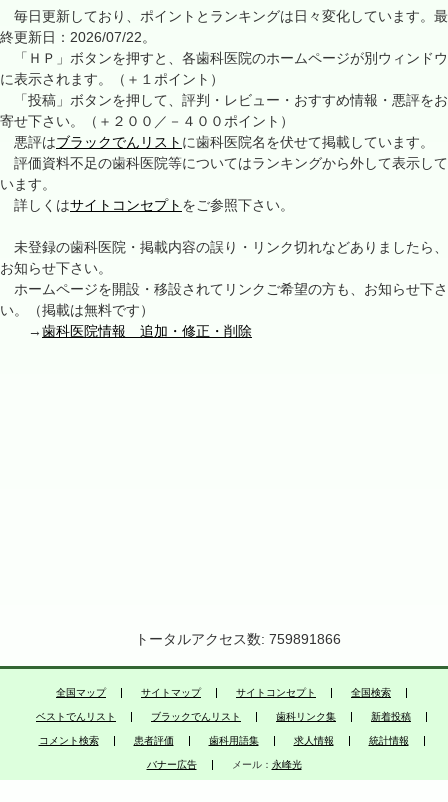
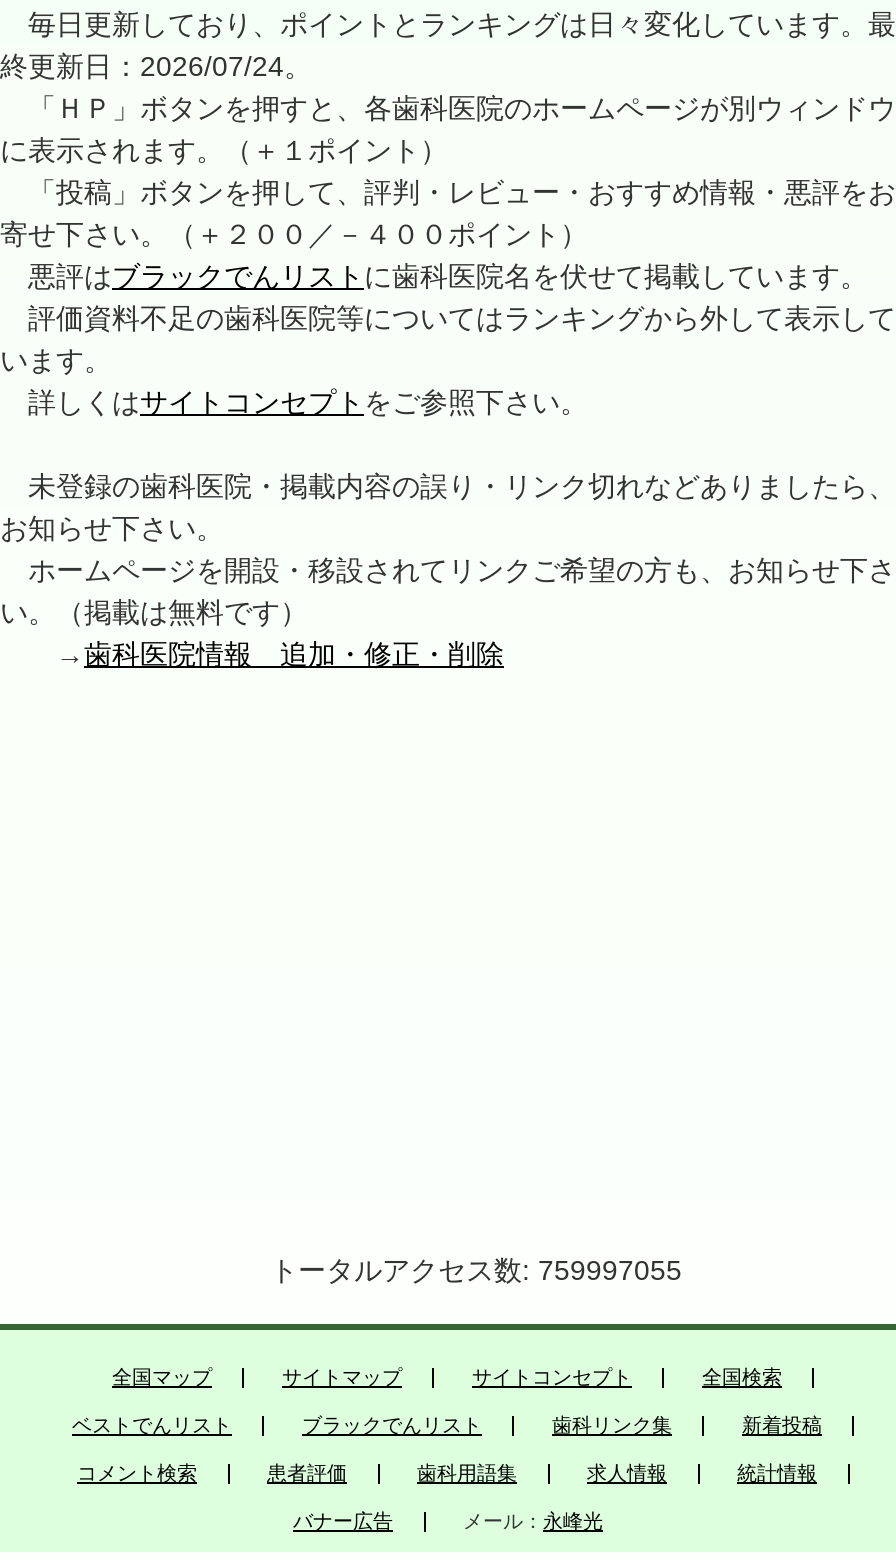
- 終更新日：2026/07/22。
+ 終更新日：2026/07/24。

- トータルアクセス数: 759891866
+ トータルアクセス数: 759997055
